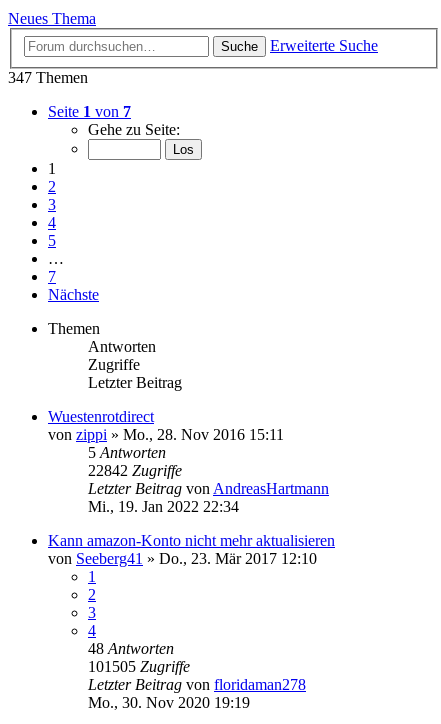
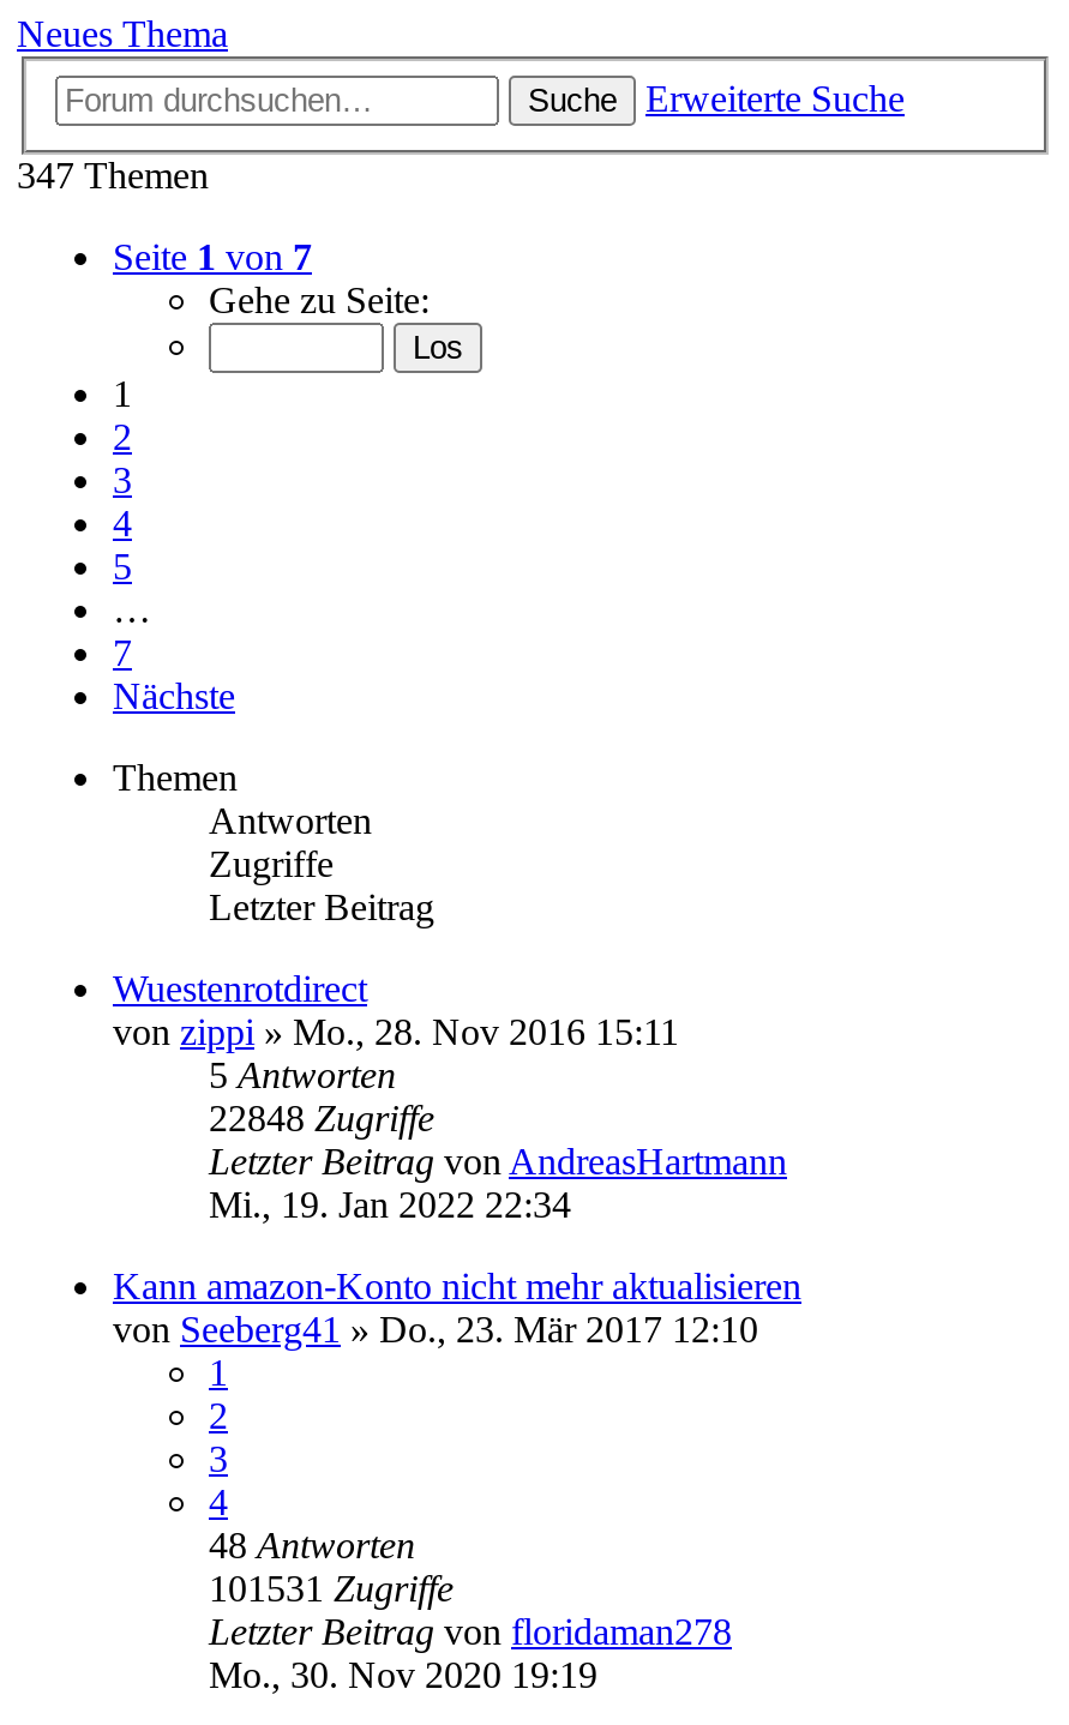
- 22842 Zugriffe
+ 22848 Zugriffe

- 101505 Zugriffe
+ 101531 Zugriffe
